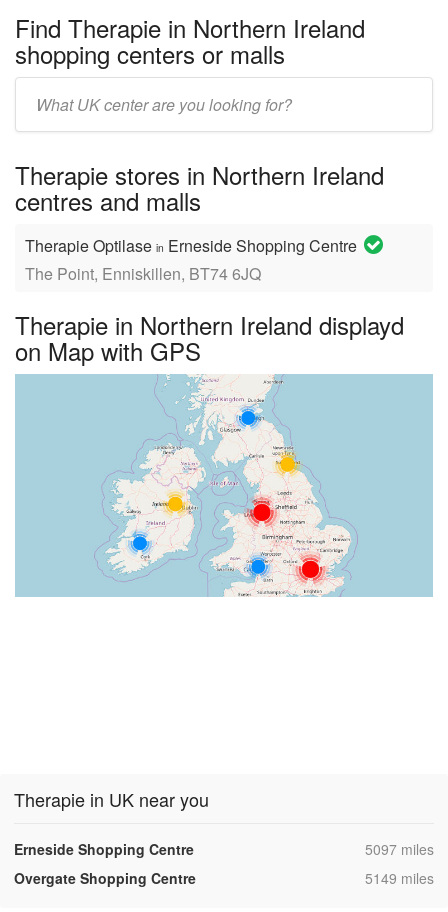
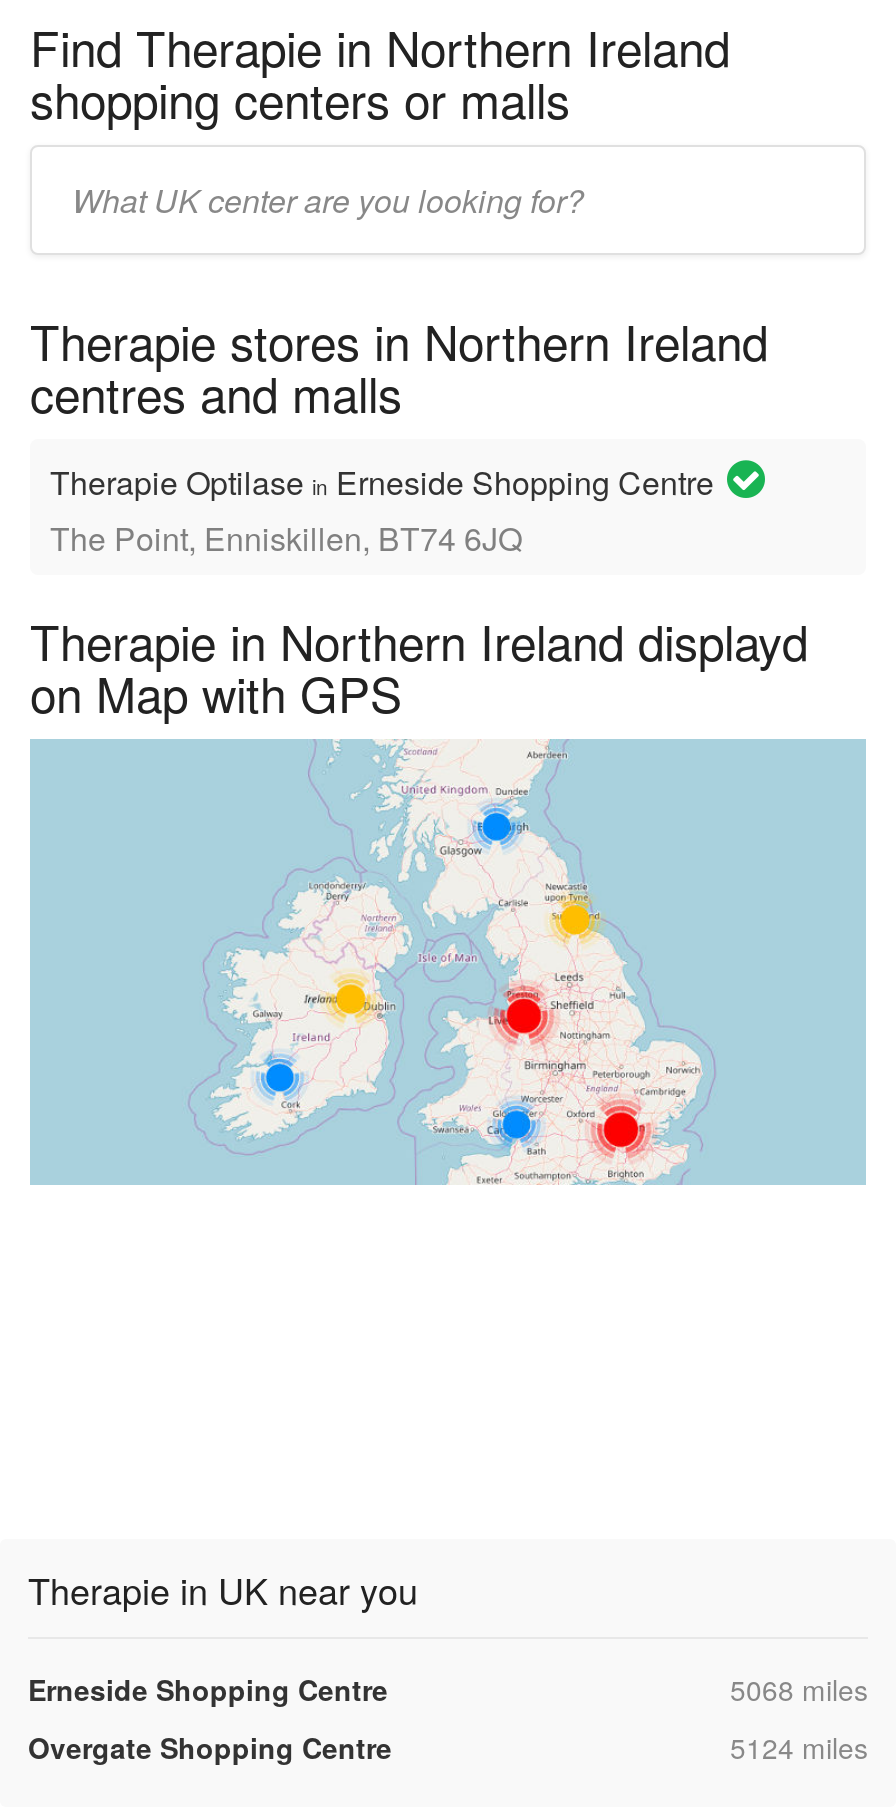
- 5097 miles
+ 5068 miles

- 5149 miles
+ 5124 miles
